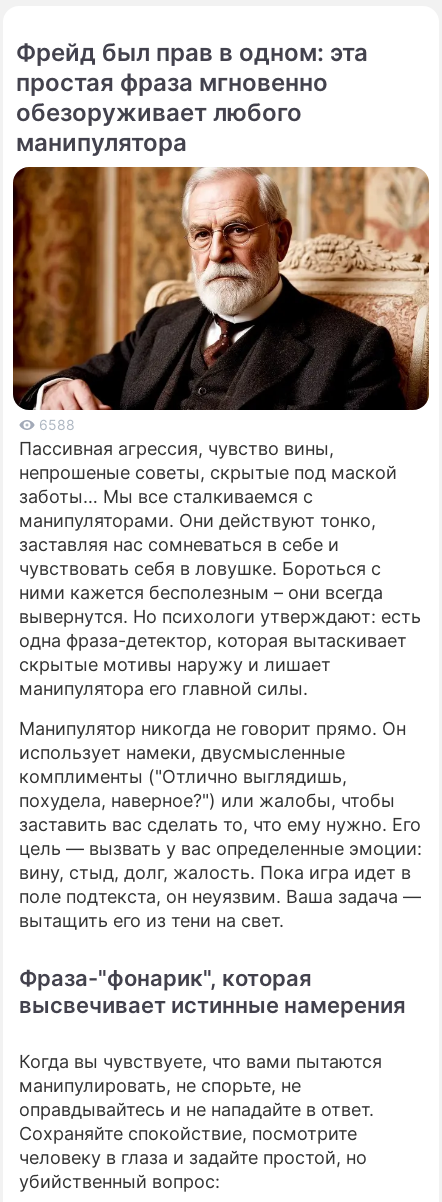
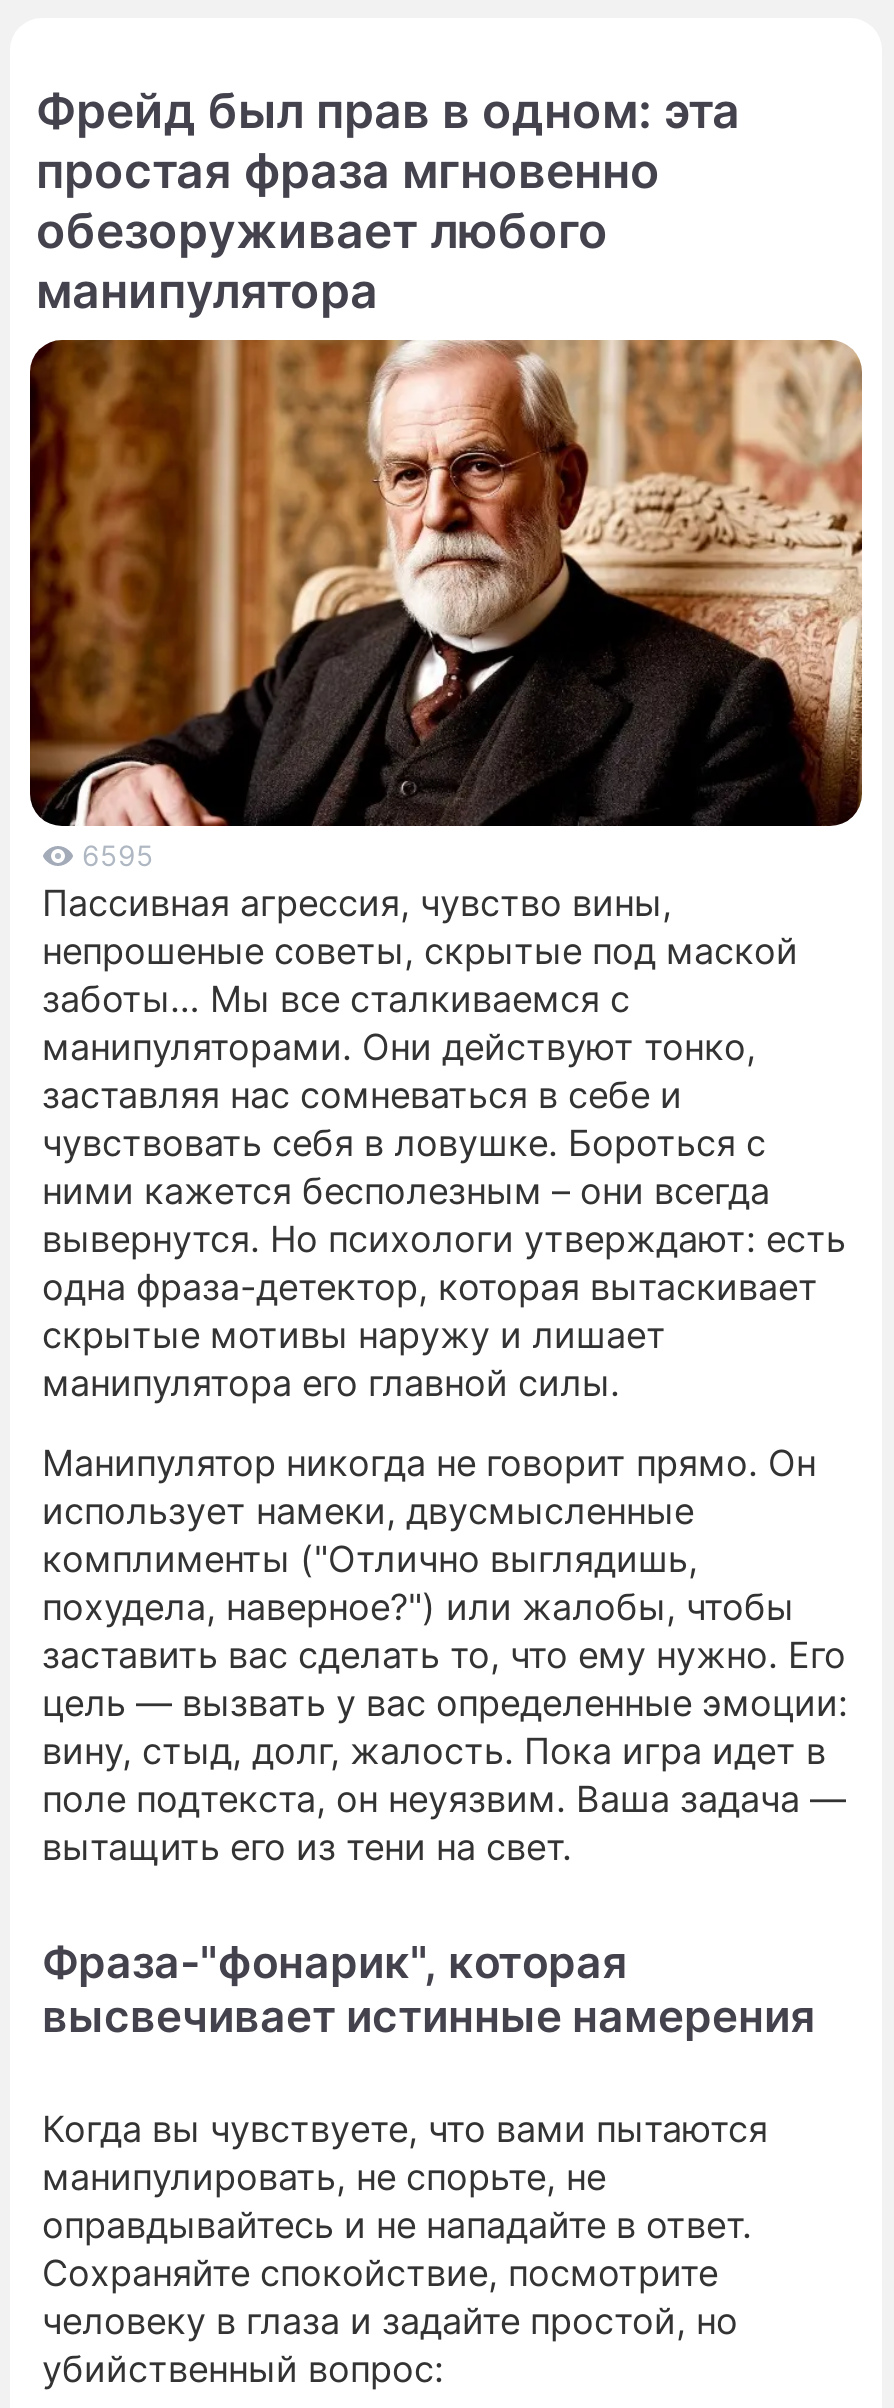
- 6588
+ 6595
